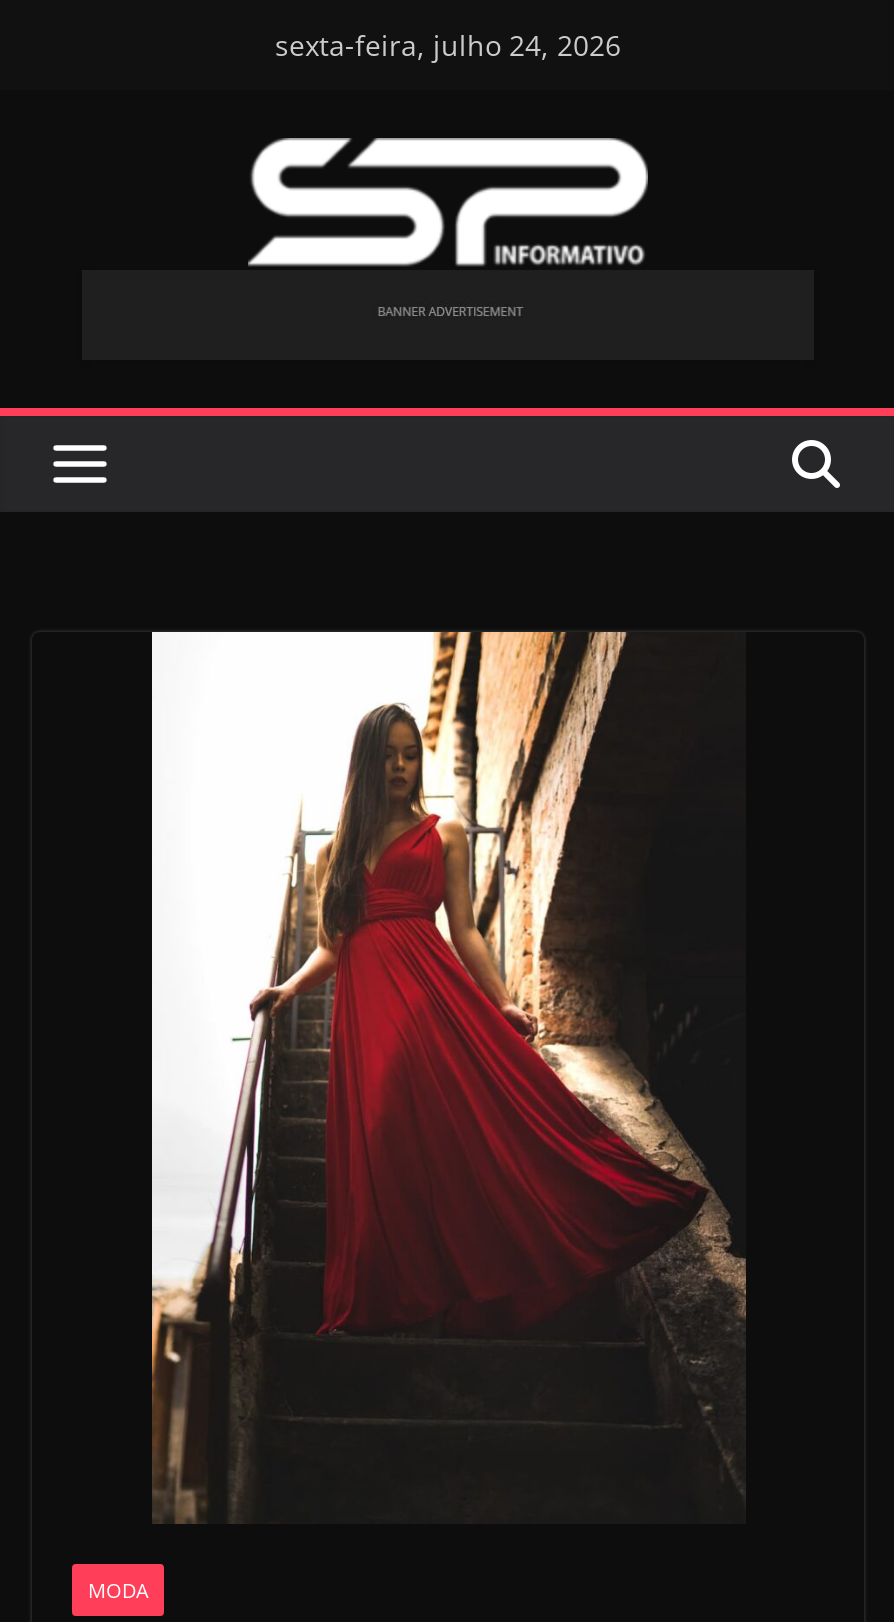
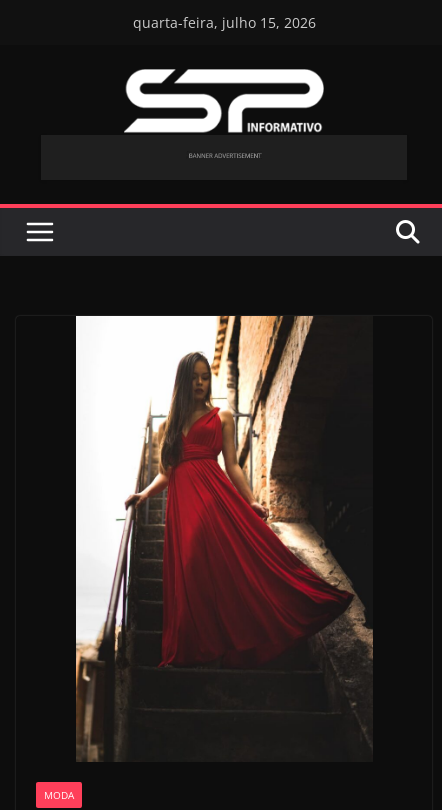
- sexta-feira, julho 24, 2026
+ quarta-feira, julho 15, 2026
